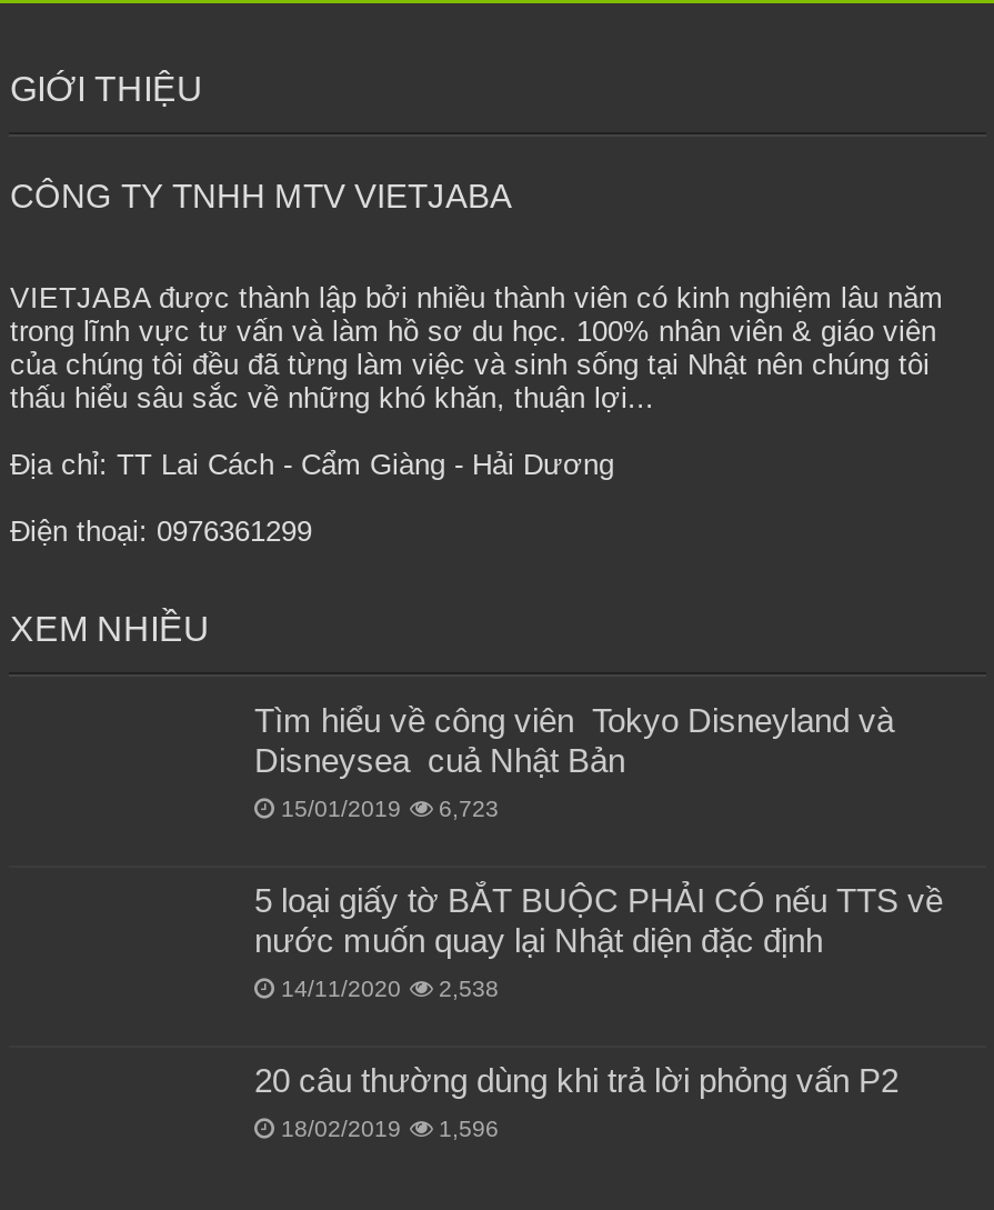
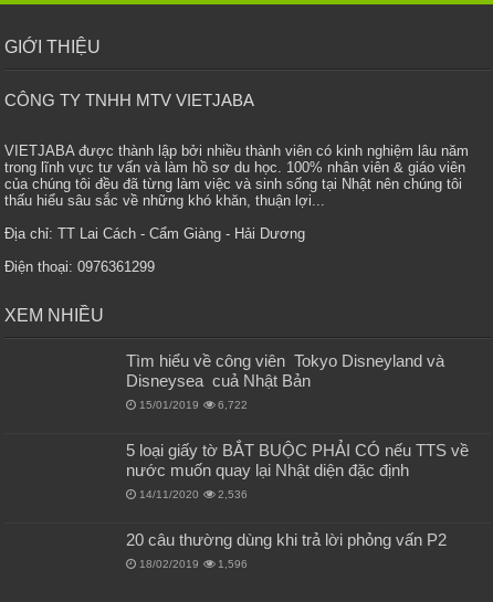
- 15/01/2019 6,723
+ 15/01/2019 6,722

- 14/11/2020 2,538
+ 14/11/2020 2,536
